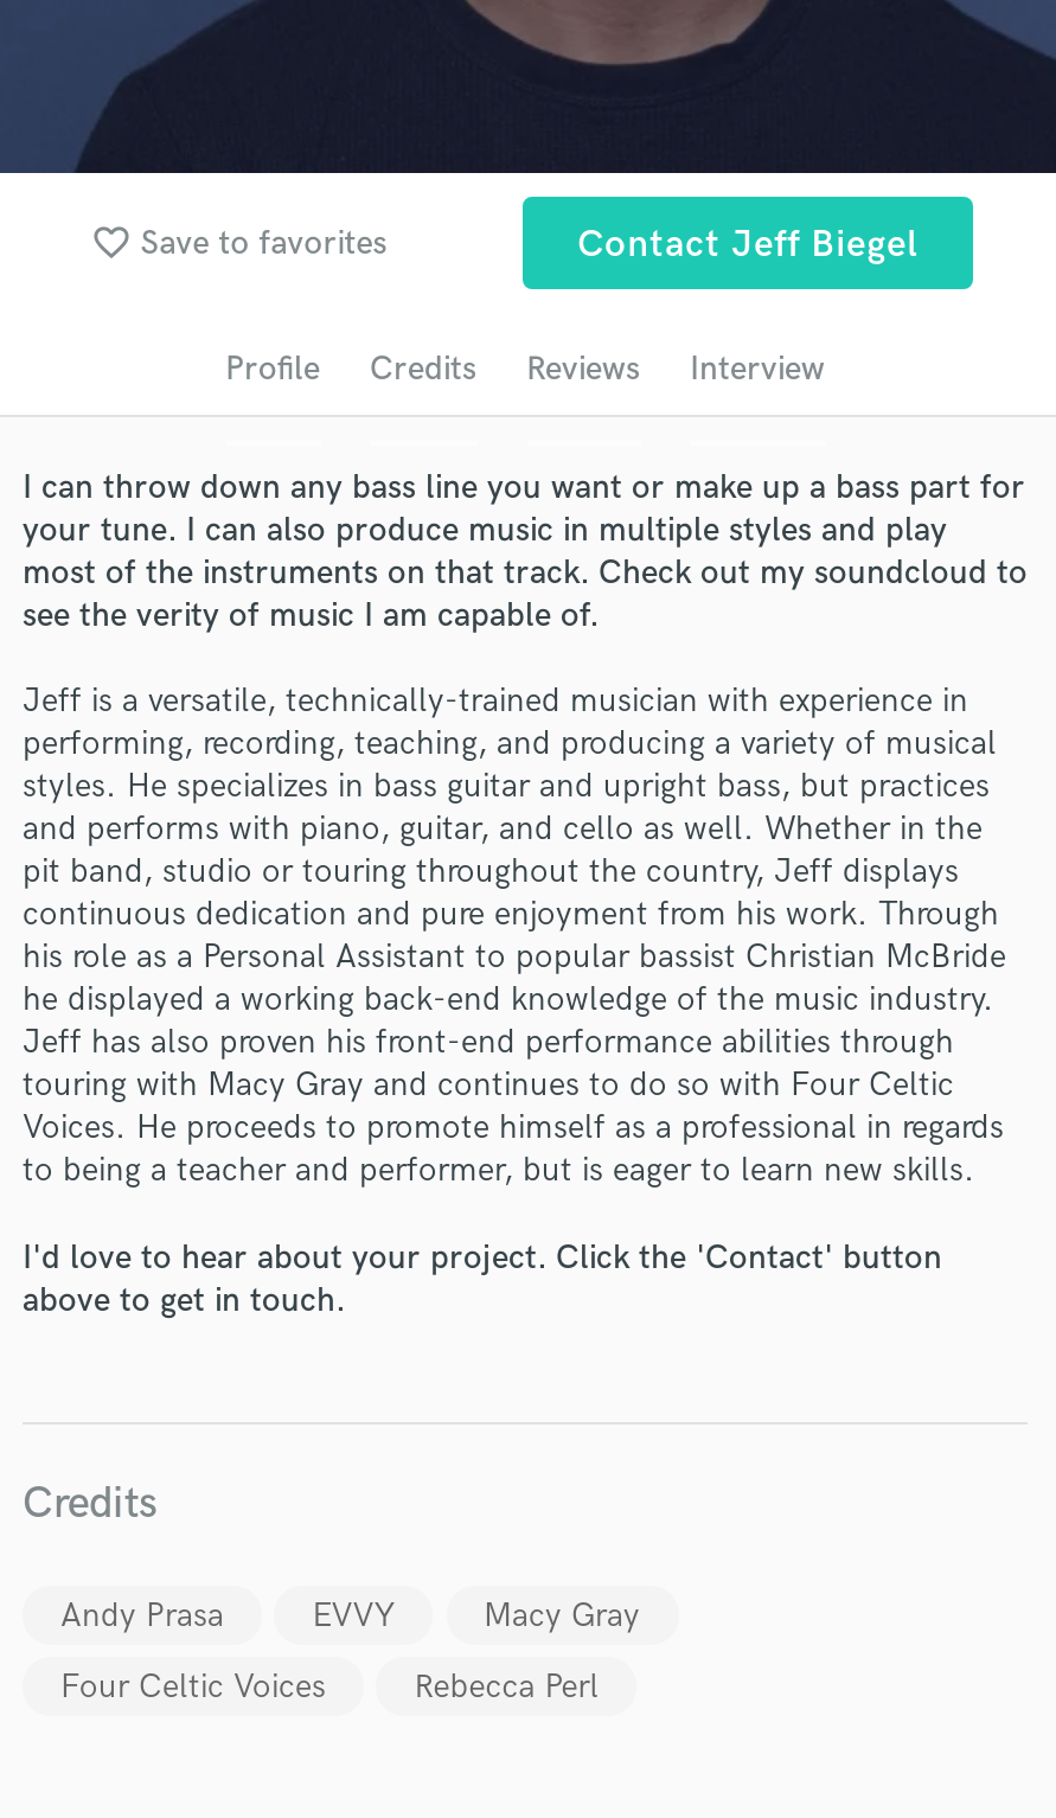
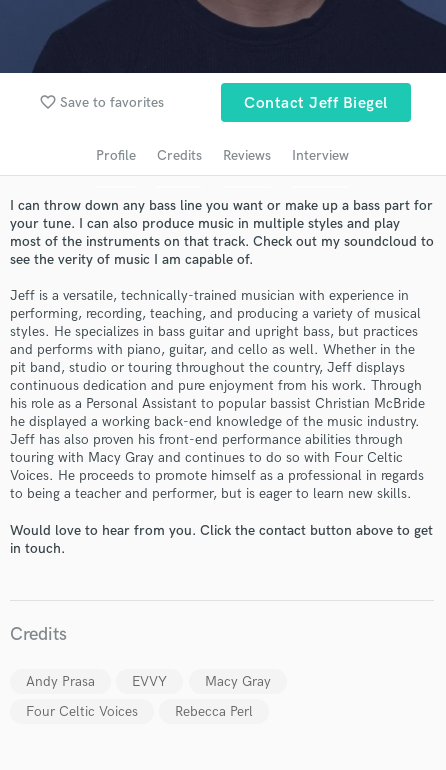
- I'd love to hear about your project. Click the 'Contact' button
- above to get in touch.
+ Would love to hear from you. Click the contact button above to get
+ in touch.
